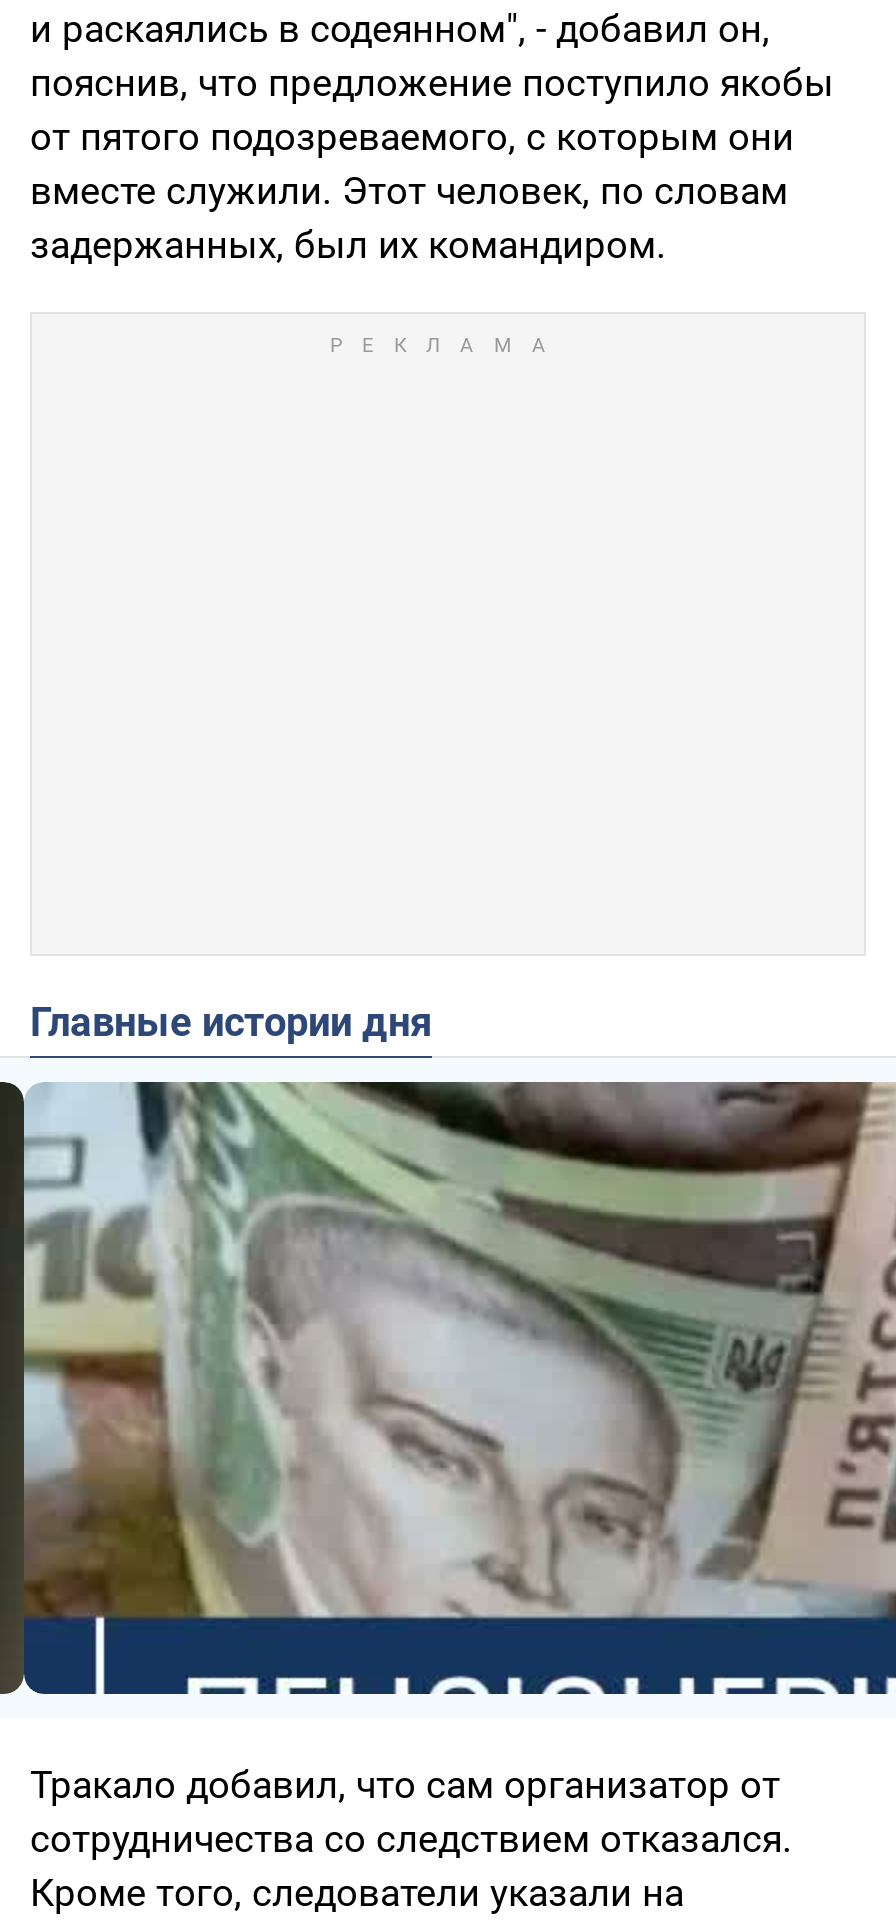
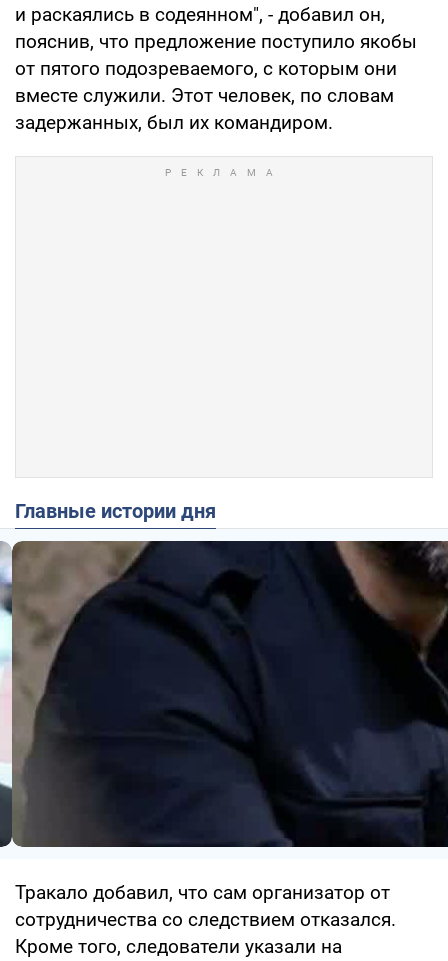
- [image]
+ [image]
